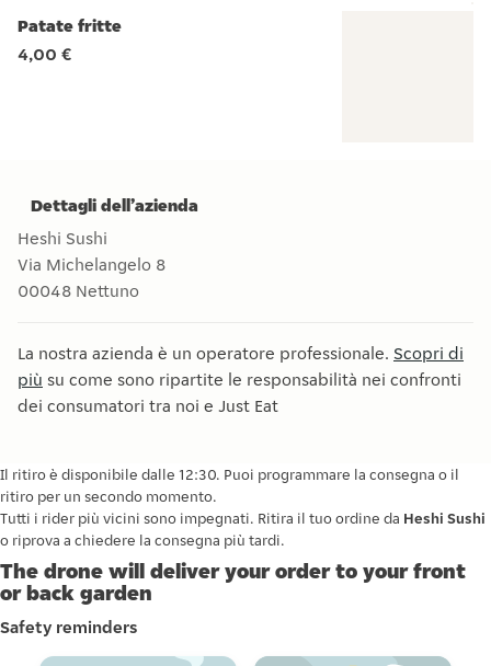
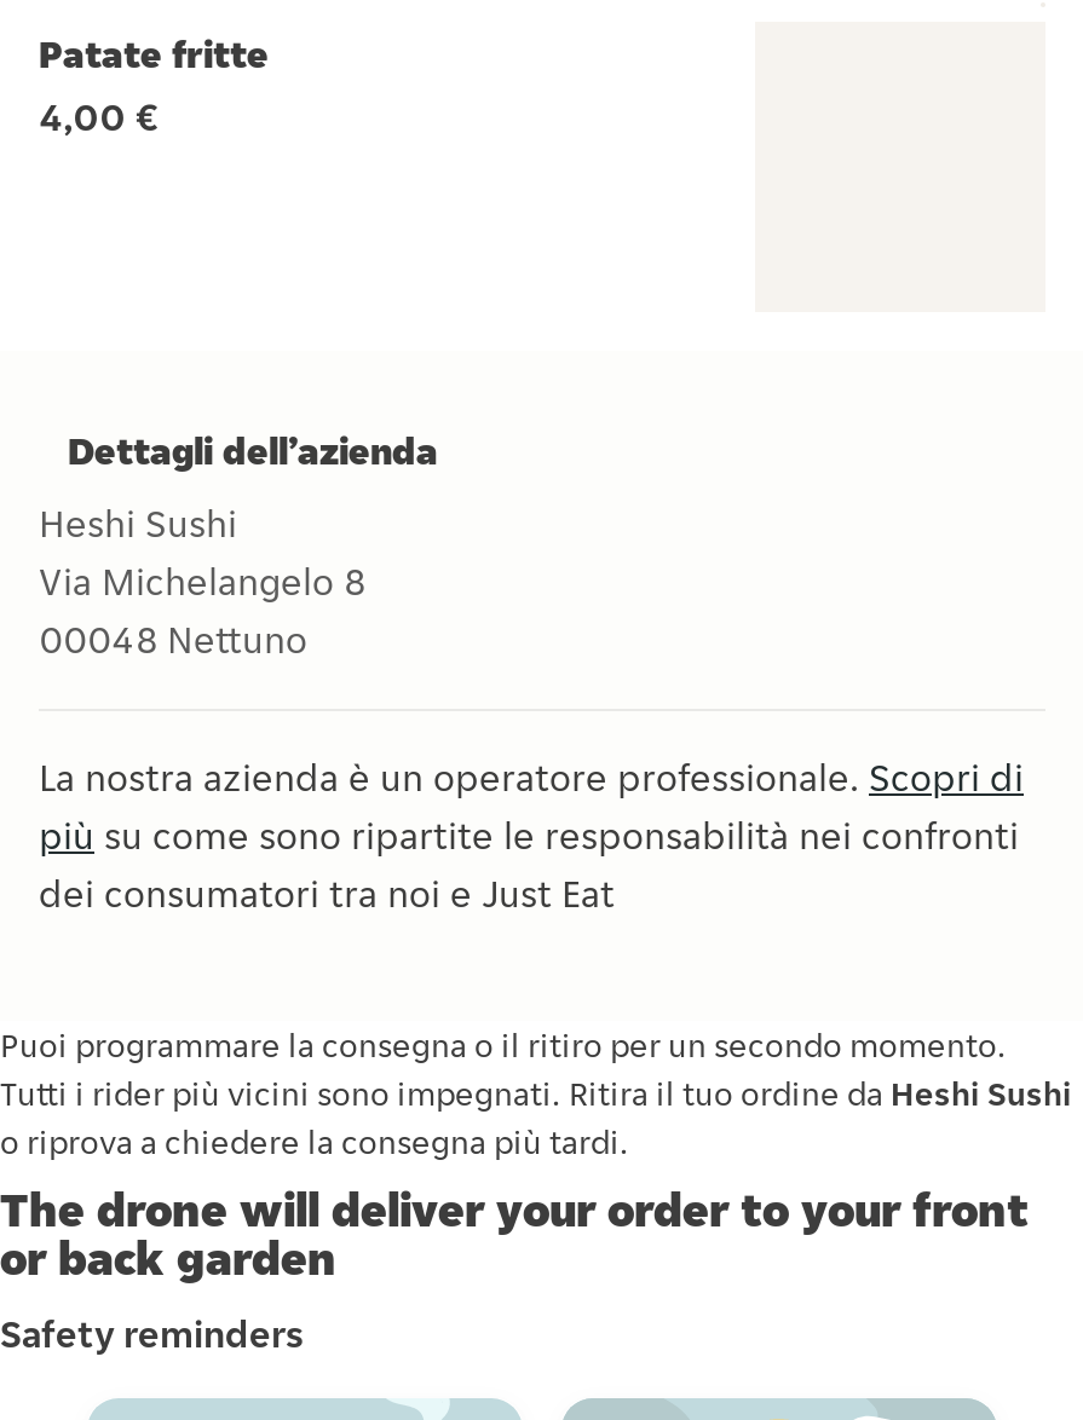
- Il ritiro è disponibile dalle 12:30. Puoi programmare la consegna o il
- ritiro per un secondo momento.
+ Puoi programmare la consegna o il ritiro per un secondo momento.
